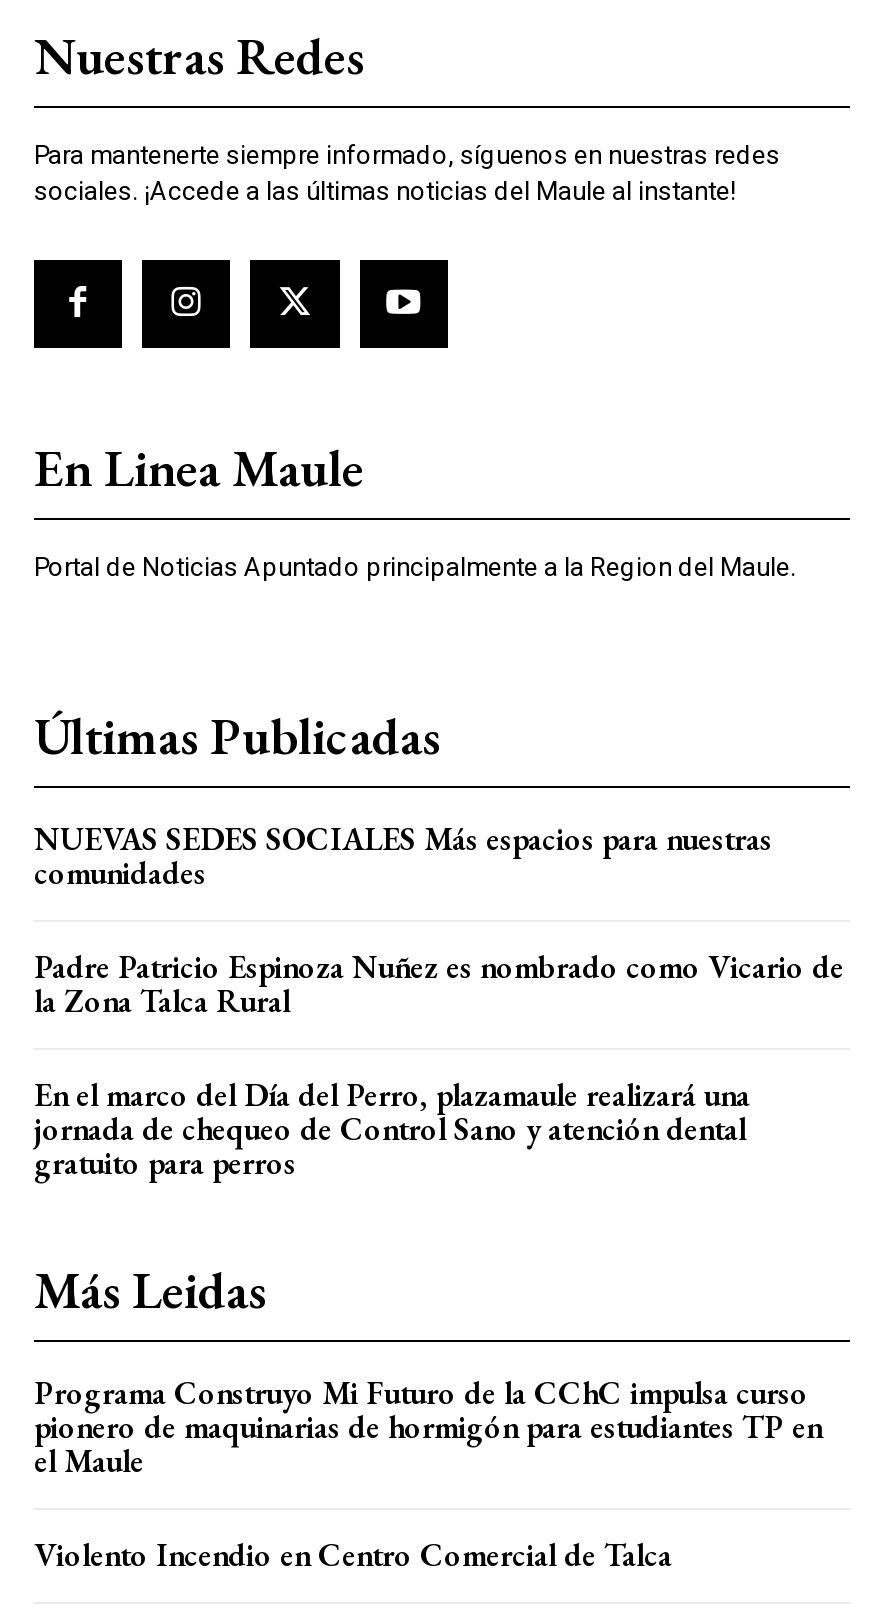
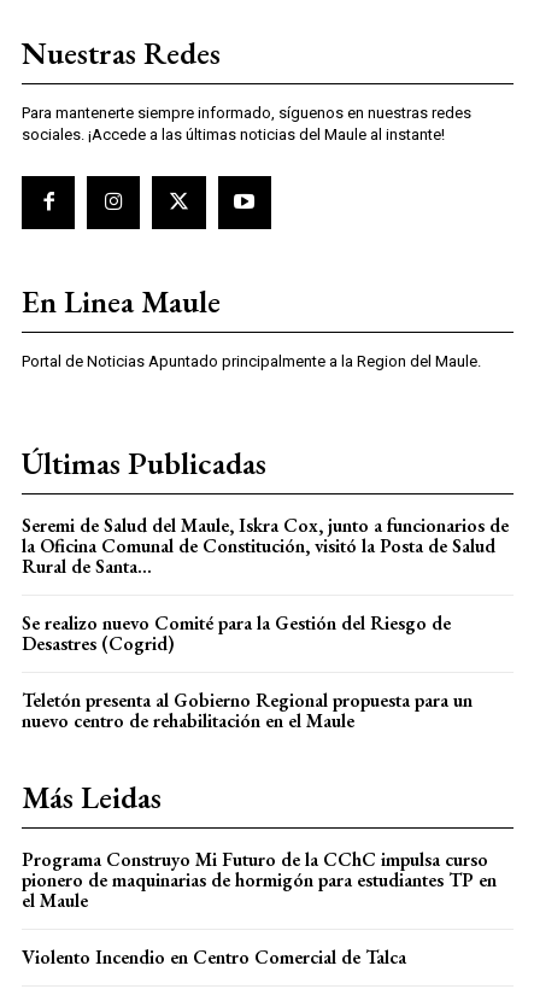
- NUEVAS SEDES SOCIALES Más espacios para nuestras
- comunidades
+ Seremi de Salud del Maule, Iskra Cox, junto a funcionarios de
+ la Oficina Comunal de Constitución, visitó la Posta de Salud
+ Rural de Santa...

- Padre Patricio Espinoza Nuñez es nombrado como Vicario de
- la Zona Talca Rural
+ Se realizo nuevo Comité para la Gestión del Riesgo de
+ Desastres (Cogrid)

- En el marco del Día del Perro, plazamaule realizará una
- jornada de chequeo de Control Sano y atención dental
- gratuito para perros
+ Teletón presenta al Gobierno Regional propuesta para un
+ nuevo centro de rehabilitación en el Maule
